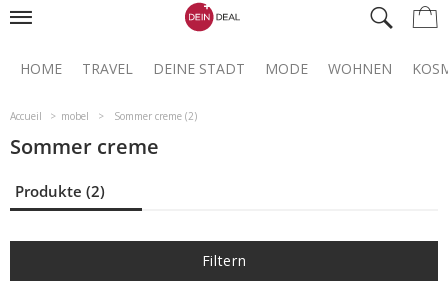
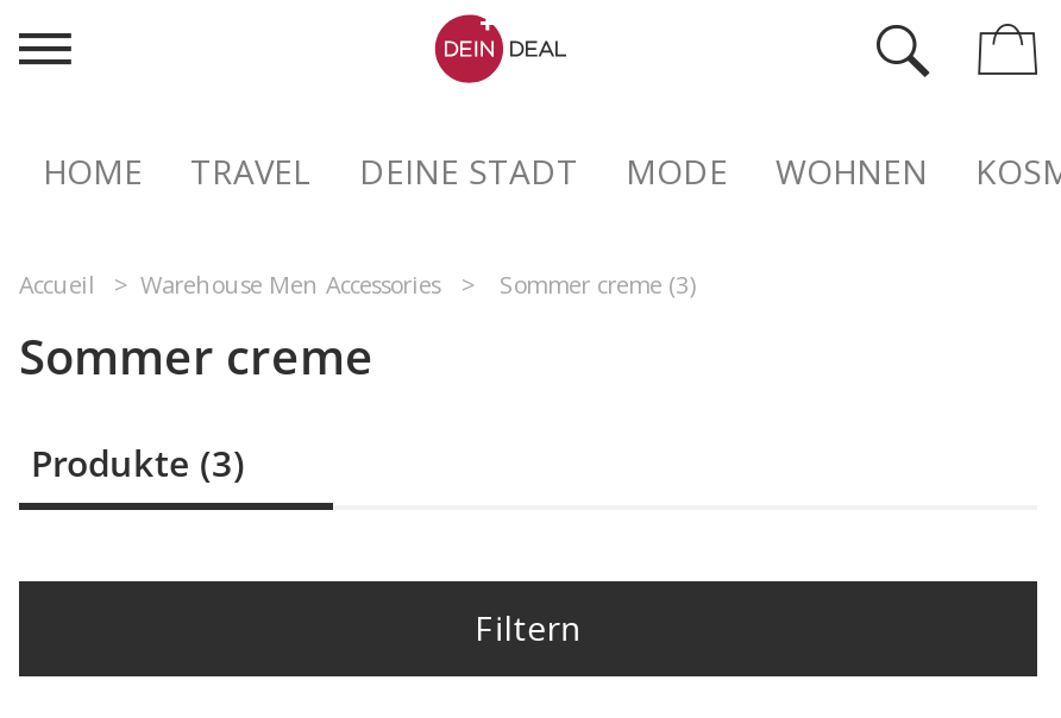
- mobel
- Sommer creme (2)
+ Warehouse Men Accessories
+ Sommer creme (3)

- Produkte (2)
+ Produkte (3)
